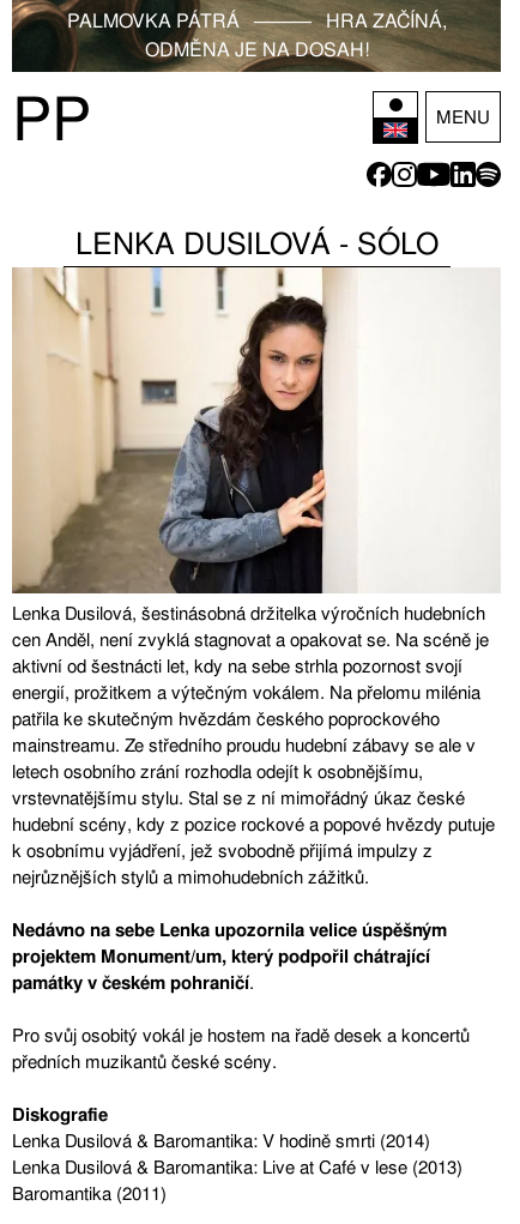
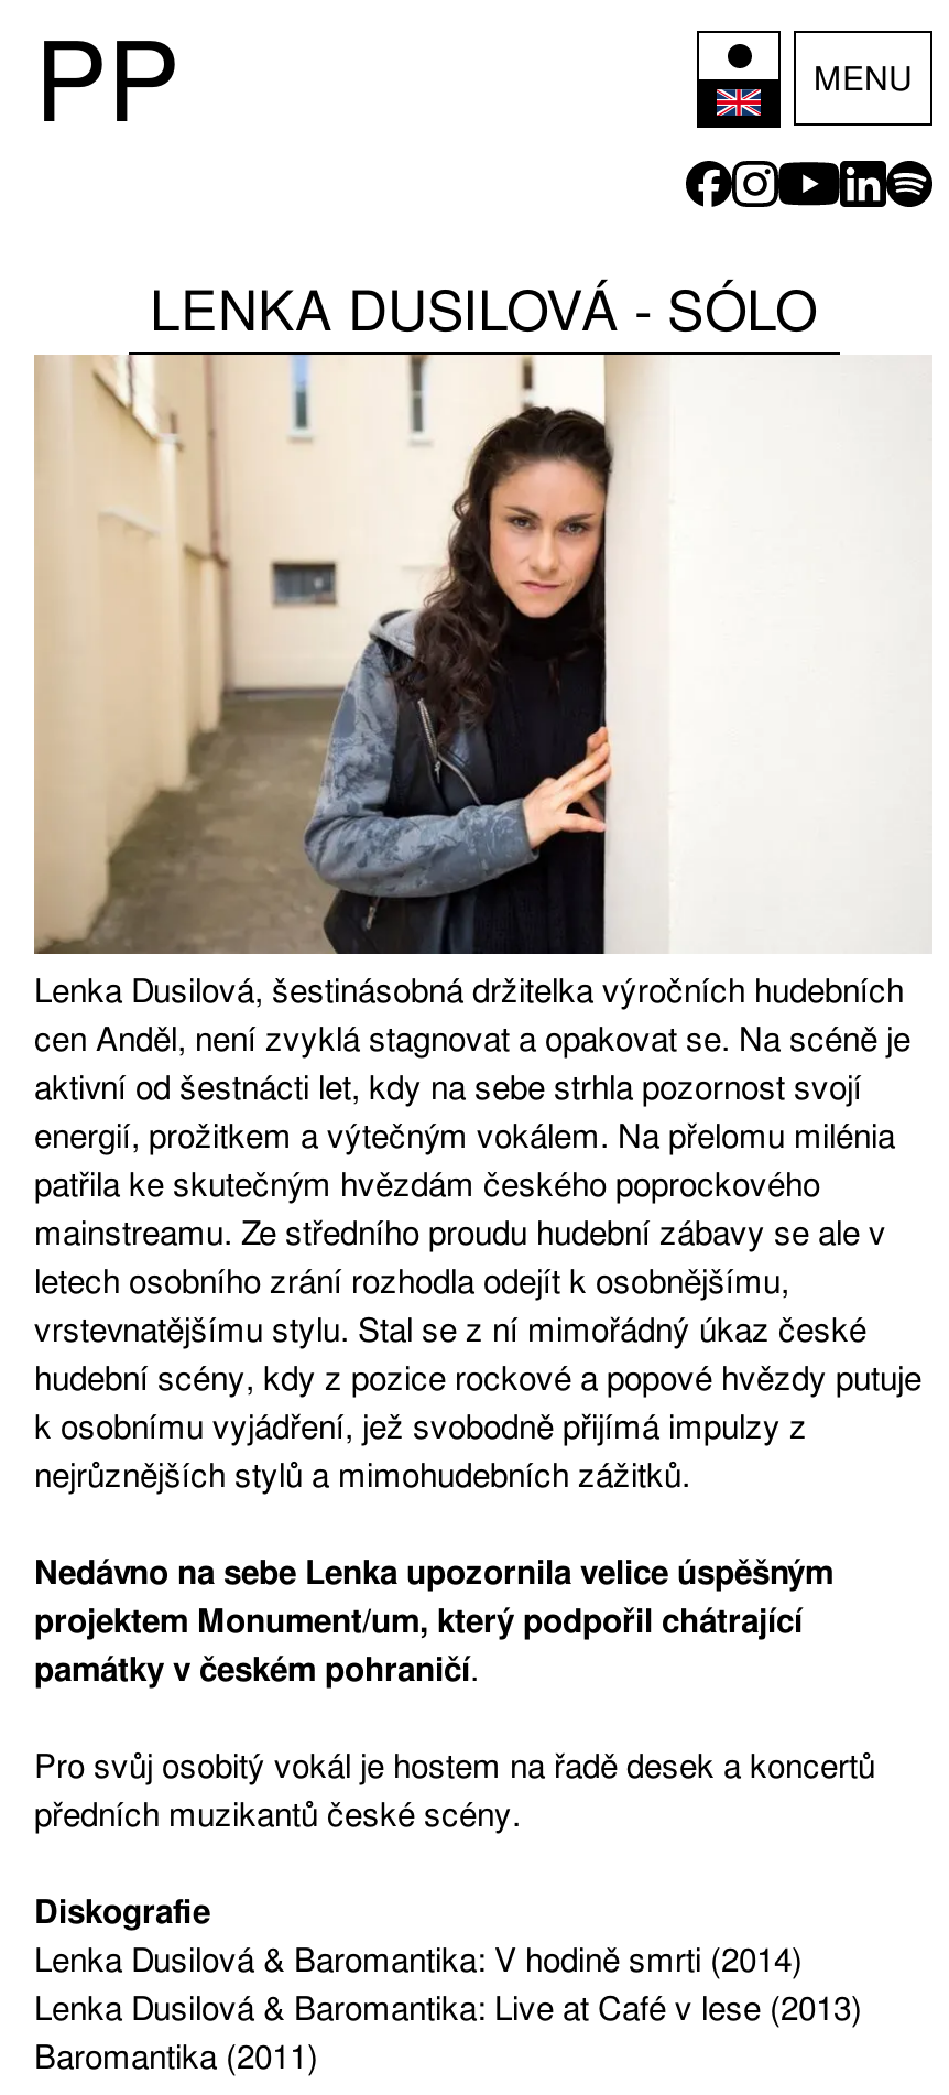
- PALMOVKA PÁTRÁ ——— HRA ZAČÍNÁ,
- ODMĚNA JE NA DOSAH!
